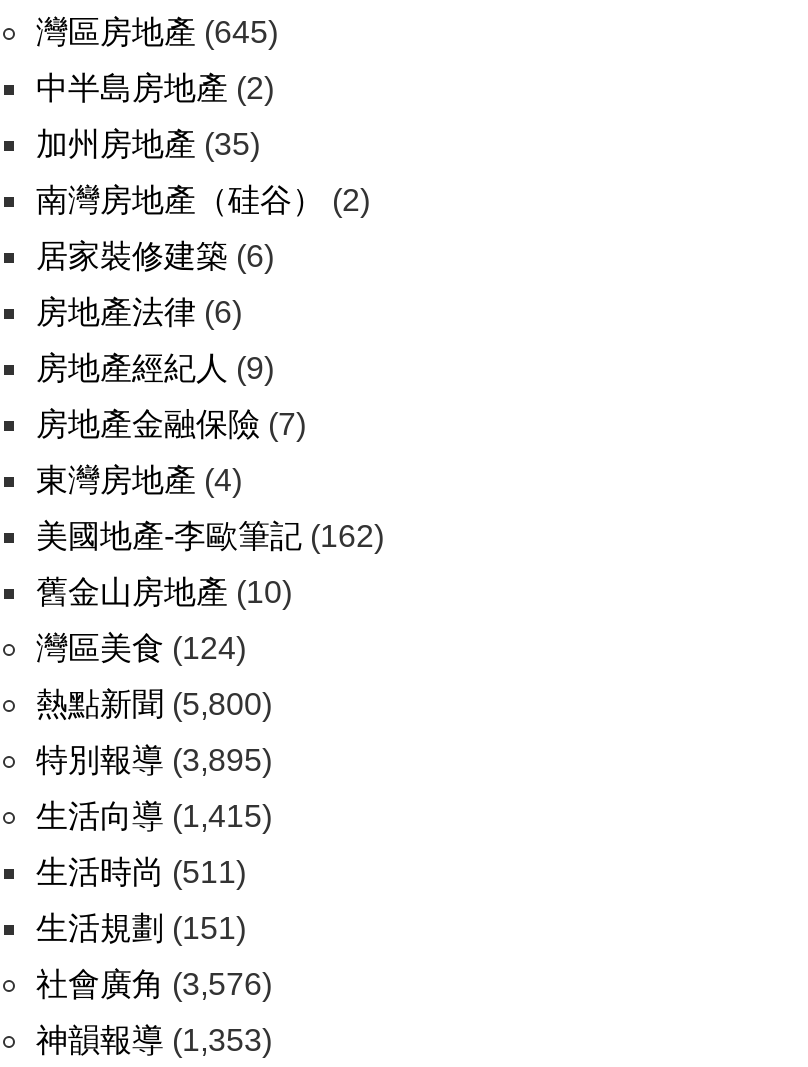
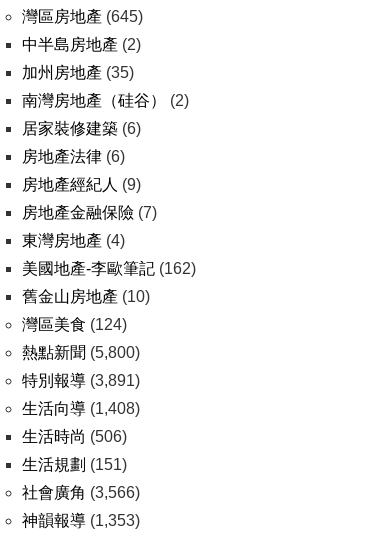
- 特別報導(3,895)
+ 特別報導(3,891)

- 生活向導(1,415)
+ 生活向導(1,408)

- 生活時尚(511)
+ 生活時尚(506)

- 社會廣角(3,576)
+ 社會廣角(3,566)
